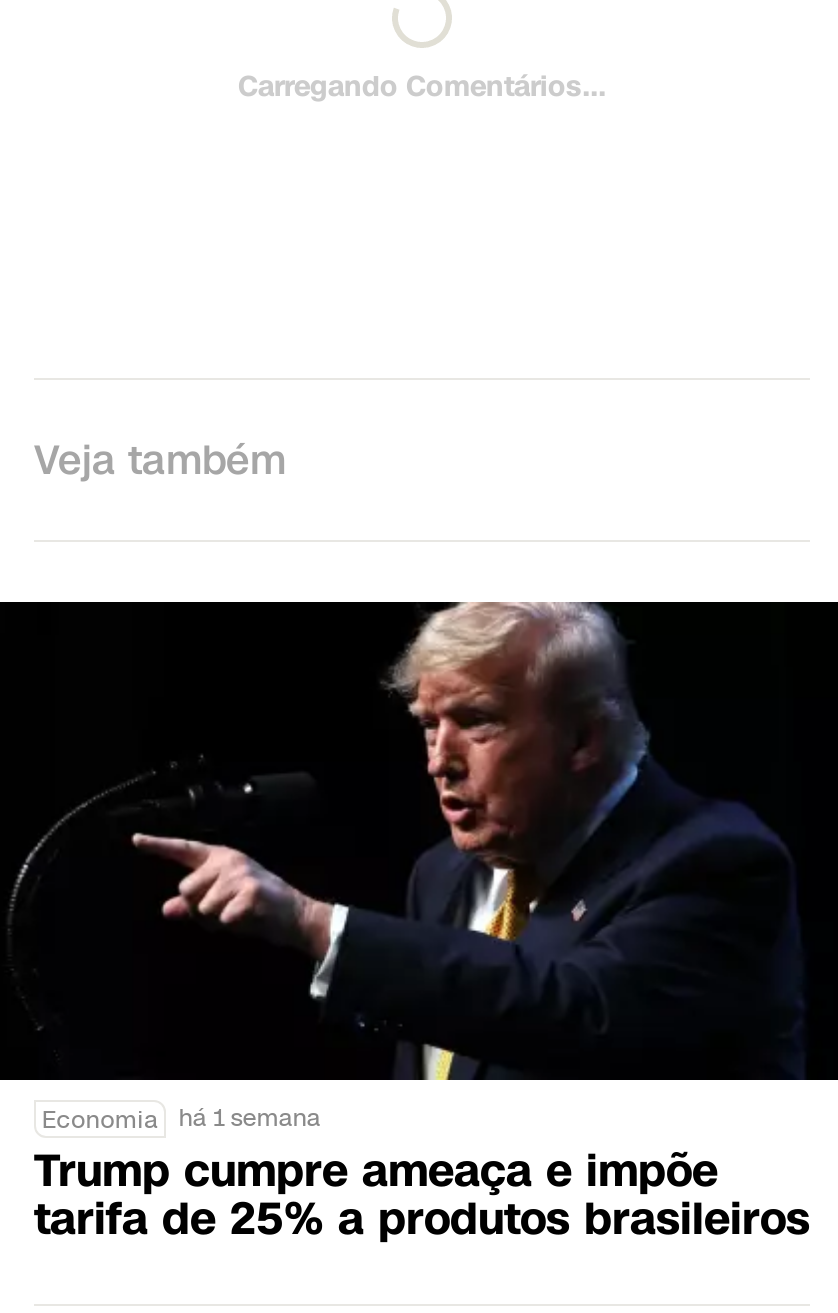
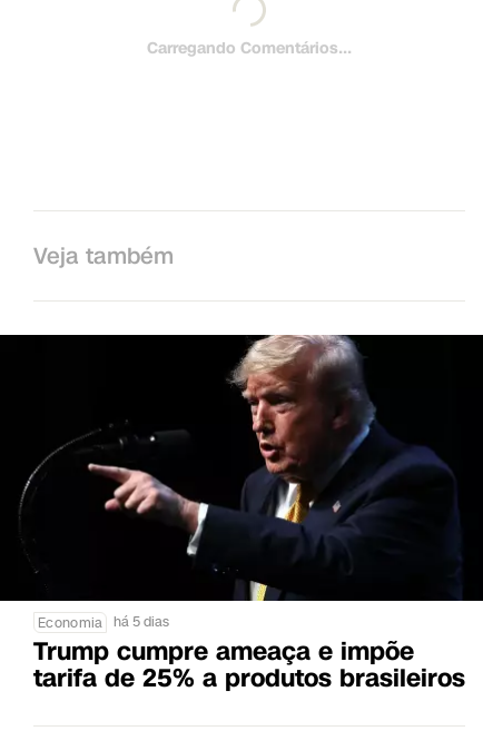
- Economia há 1 semana
+ Economia há 5 dias
